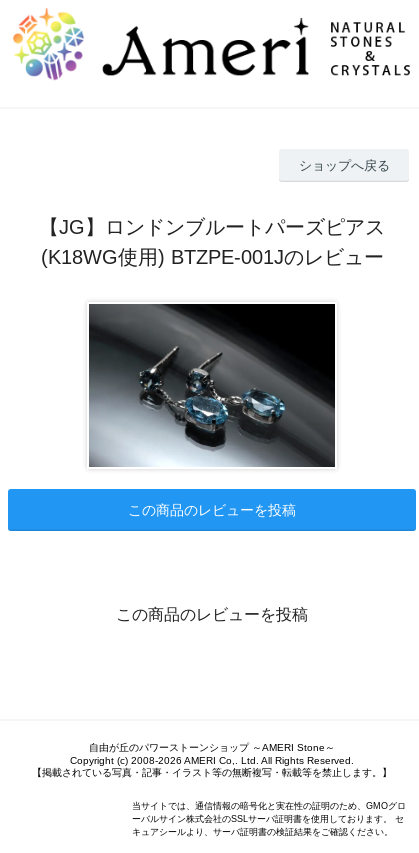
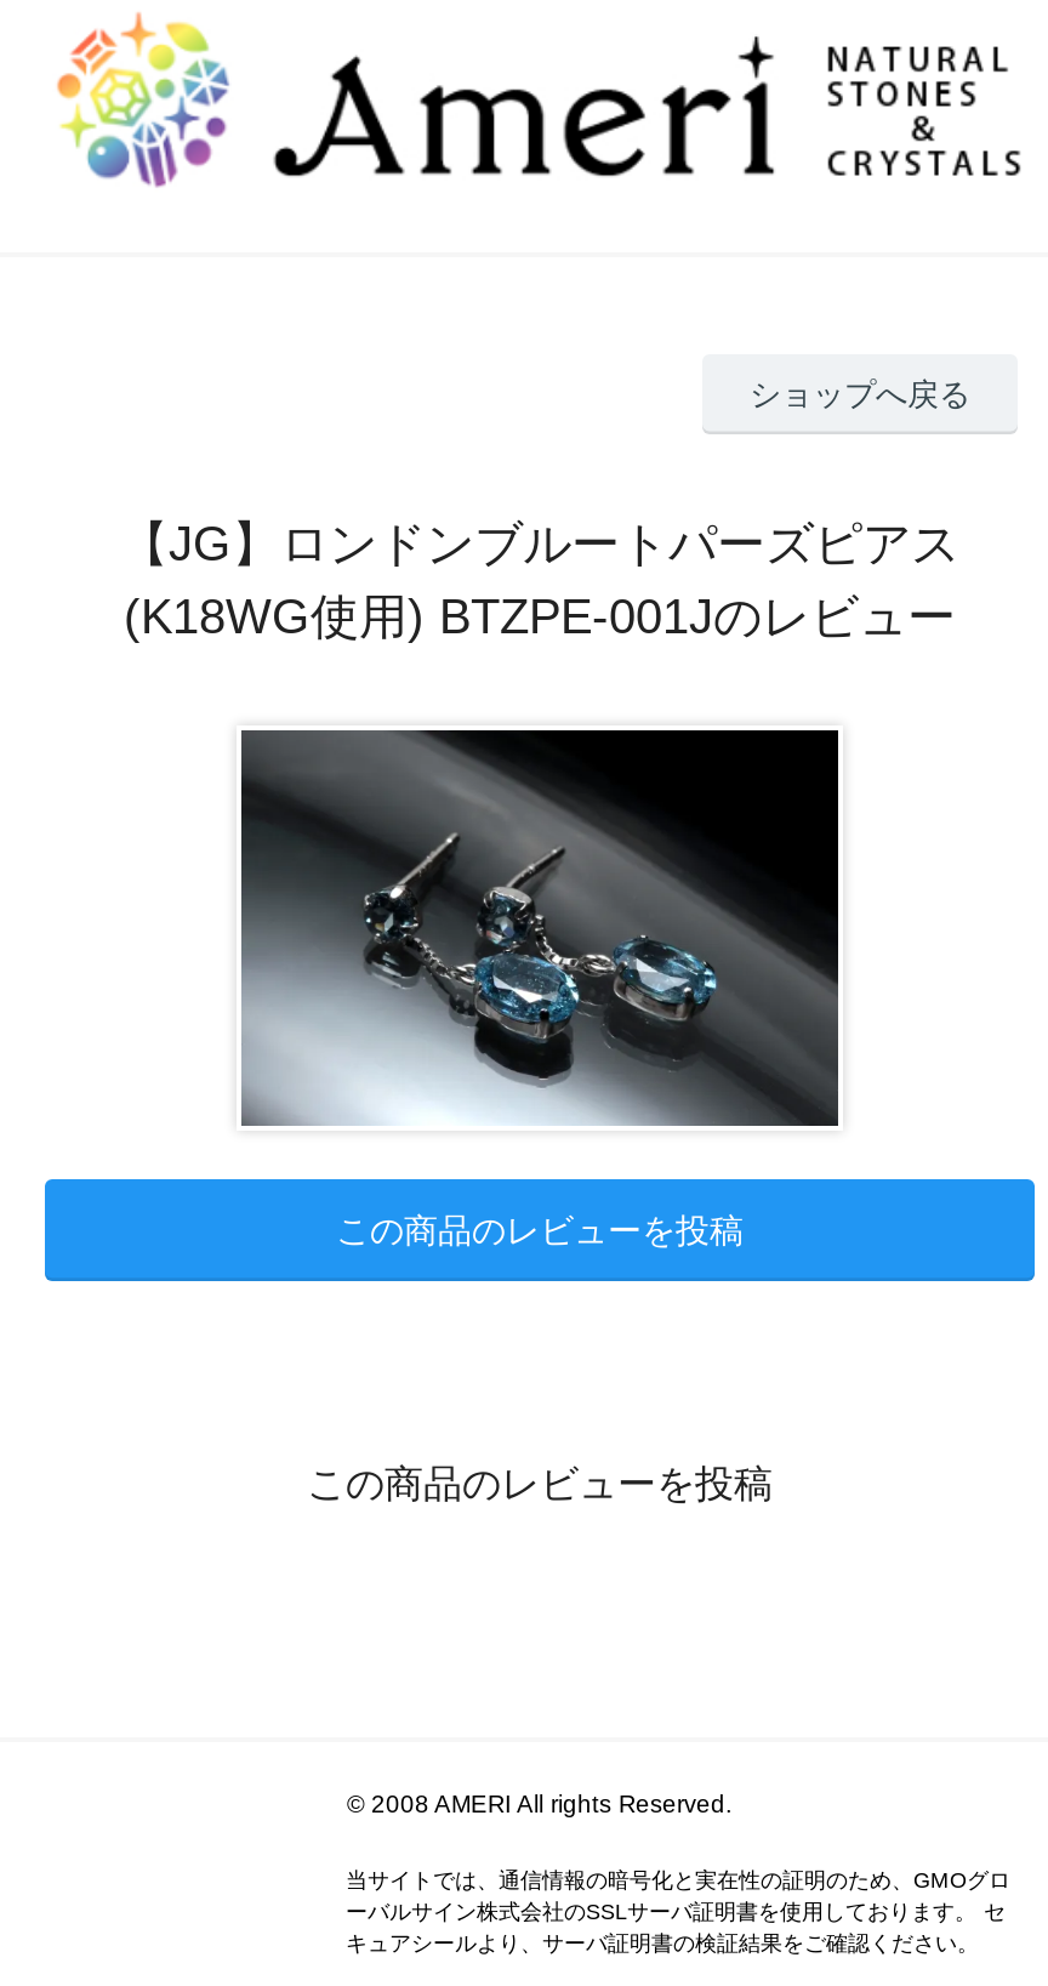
- 自由が丘のパワーストーンショップ ～AMERI Stone～
- Copyright (c) 2008-2026 AMERI Co,. Ltd. All Rights Reserved.
- 【掲載されている写真・記事・イラスト等の無断複写・転載等を禁止します。】
+ © 2008 AMERI All rights Reserved.
